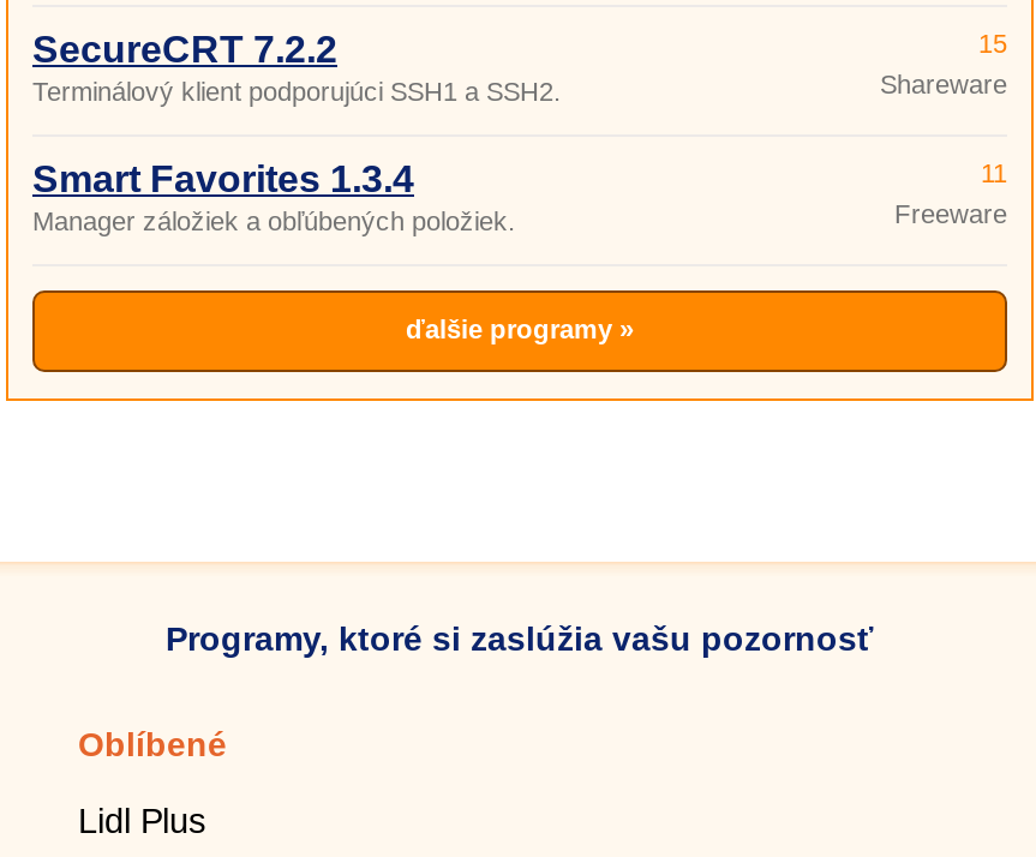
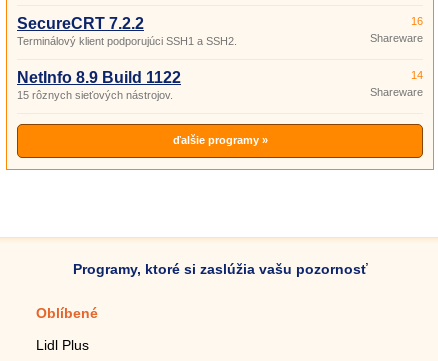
- 15
+ 16

- Smart Favorites 1.3.4
- Manager záložiek a obľúbených položiek.
+ NetInfo 8.9 Build 1122
+ 15 rôznych sieťových nástrojov.

- 11
- Freeware
+ 14
+ Shareware
